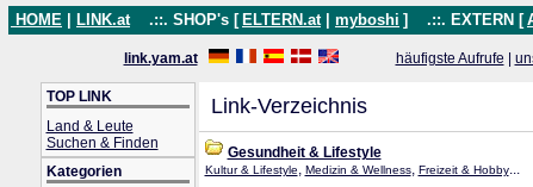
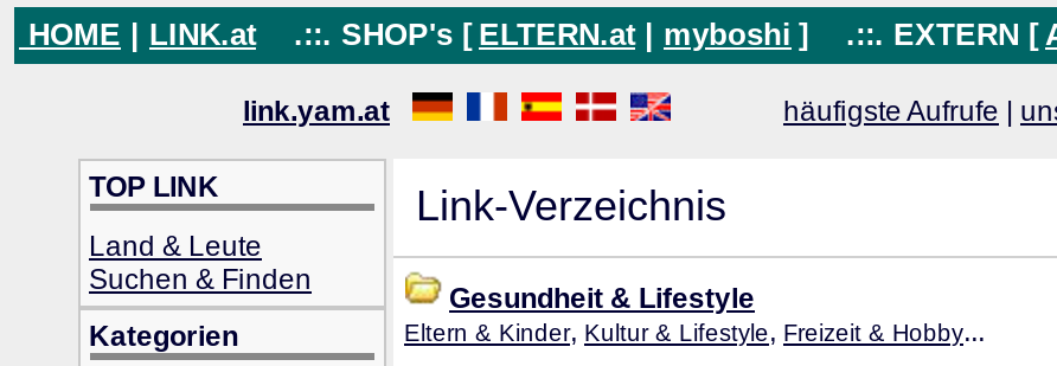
- Kultur & Lifestyle, Medizin & Wellness, Freizeit & Hobby...
+ Eltern & Kinder, Kultur & Lifestyle, Freizeit & Hobby...
